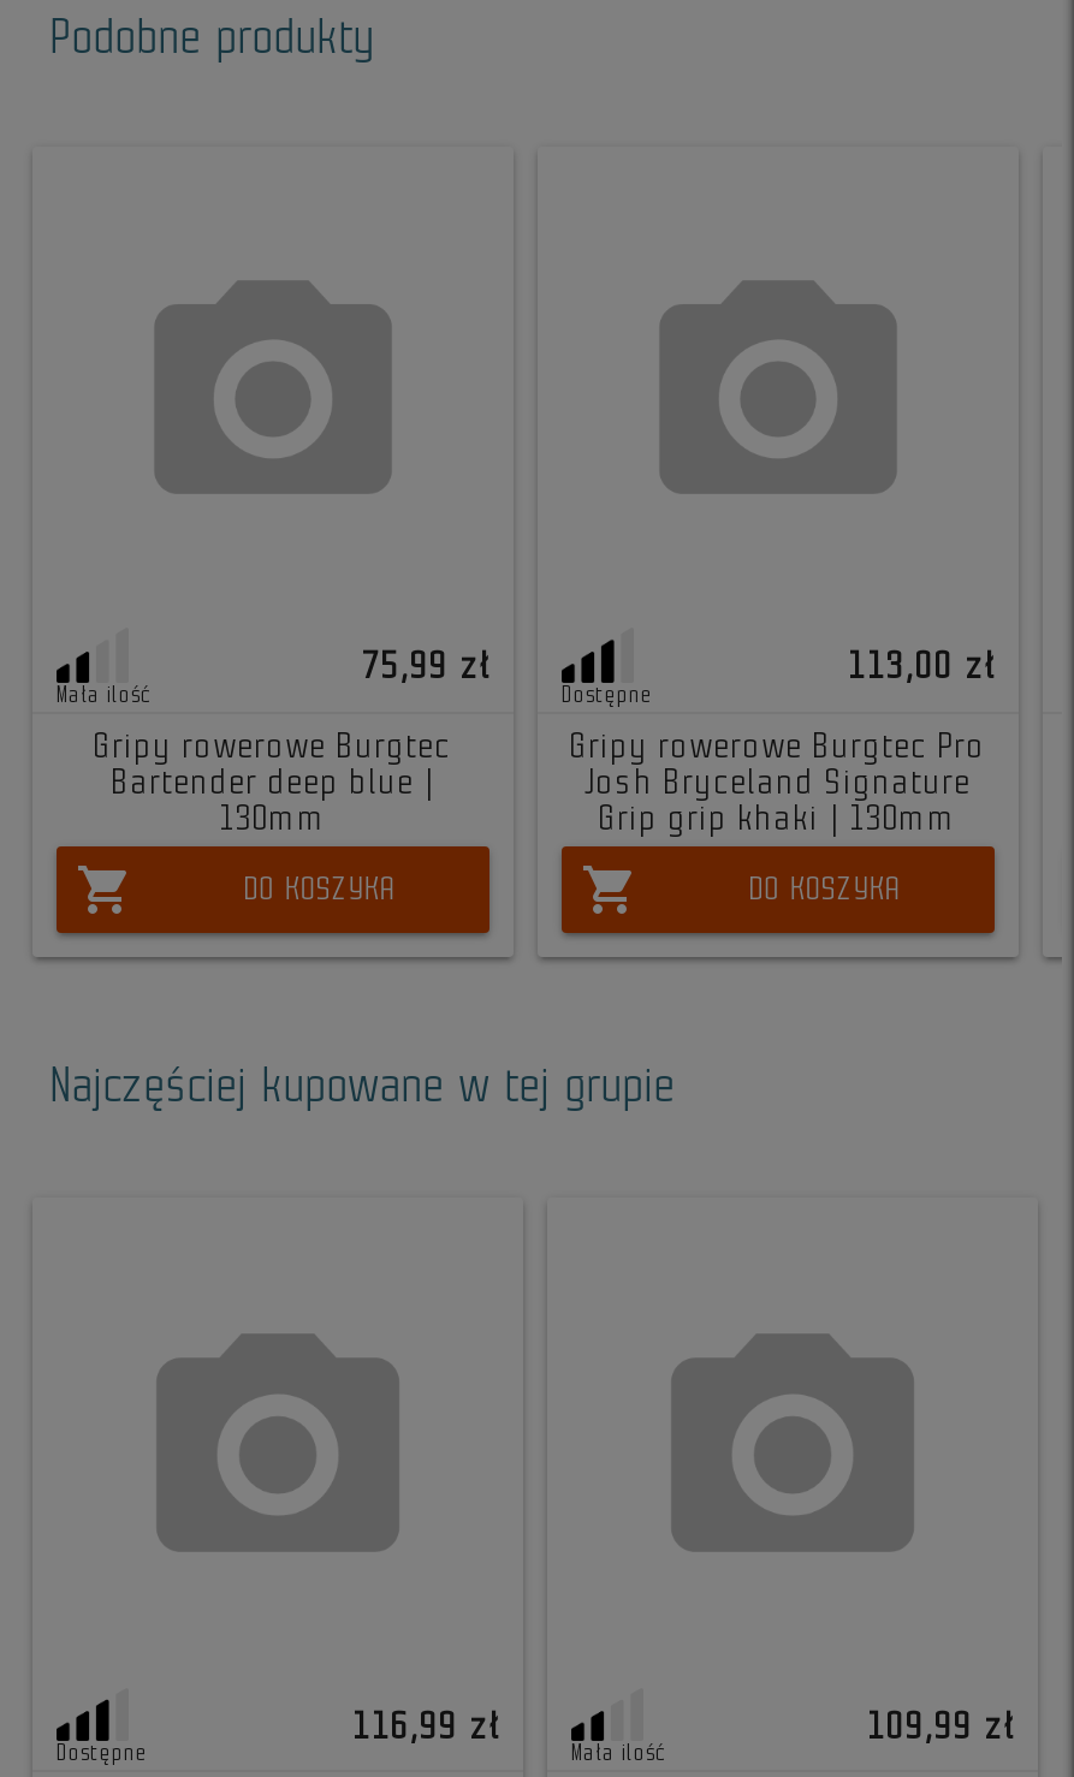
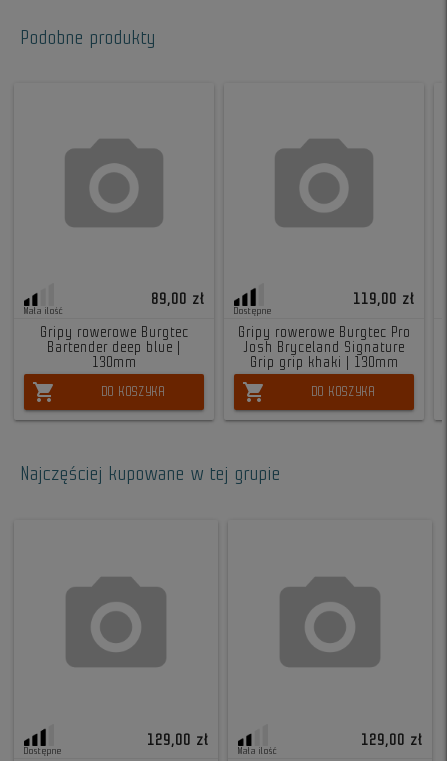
- 75,99 zł
+ 89,00 zł

- 113,00 zł
+ 119,00 zł

- 116,99 zł
+ 129,00 zł

- 109,99 zł
+ 129,00 zł
